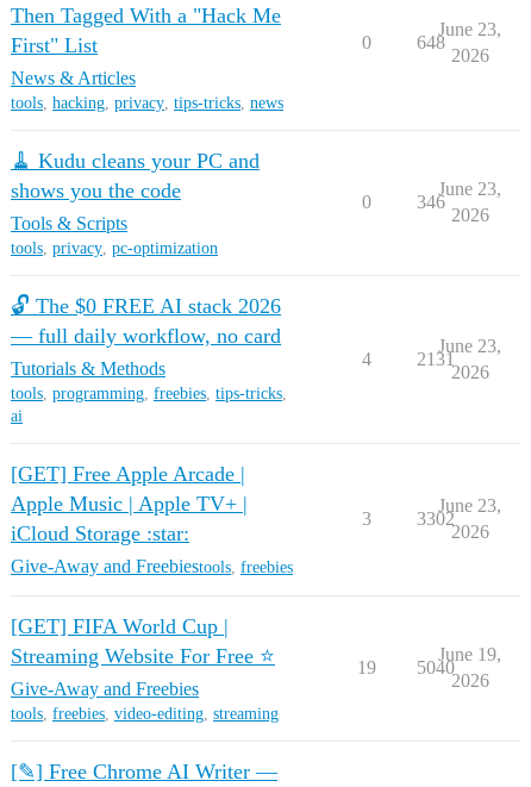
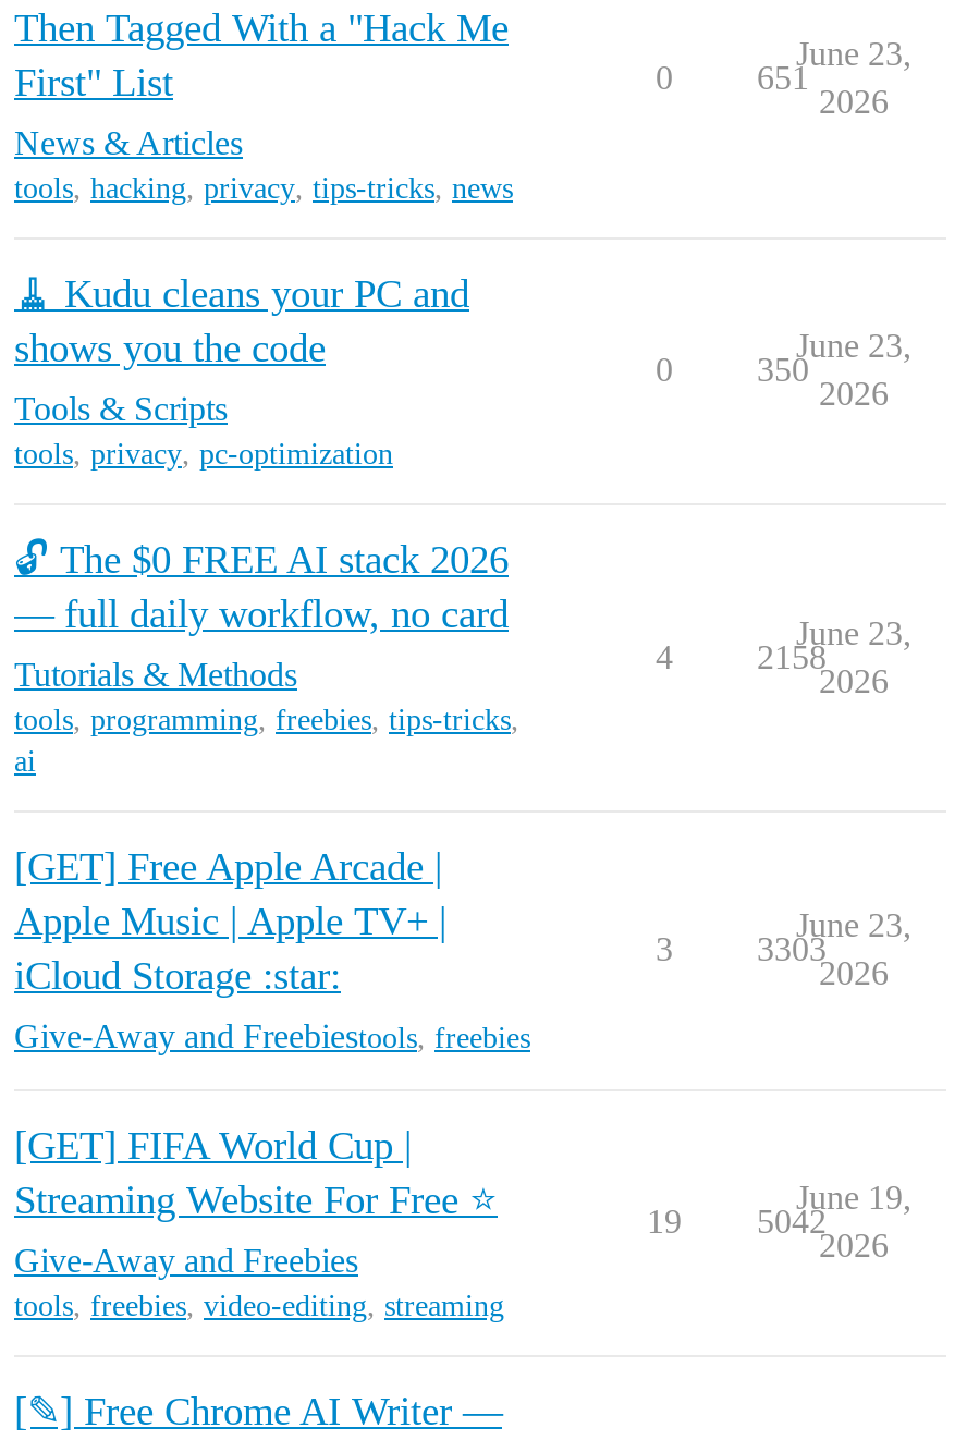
- 648
+ 651

- 346
+ 350

- 2131
+ 2158

- 3302
+ 3303

- 5040
+ 5042
